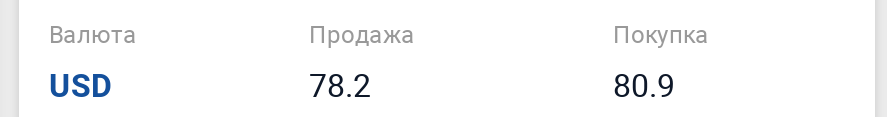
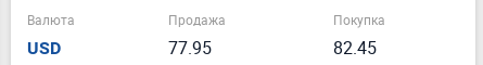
- 78.2
+ 77.95

- 80.9
+ 82.45
